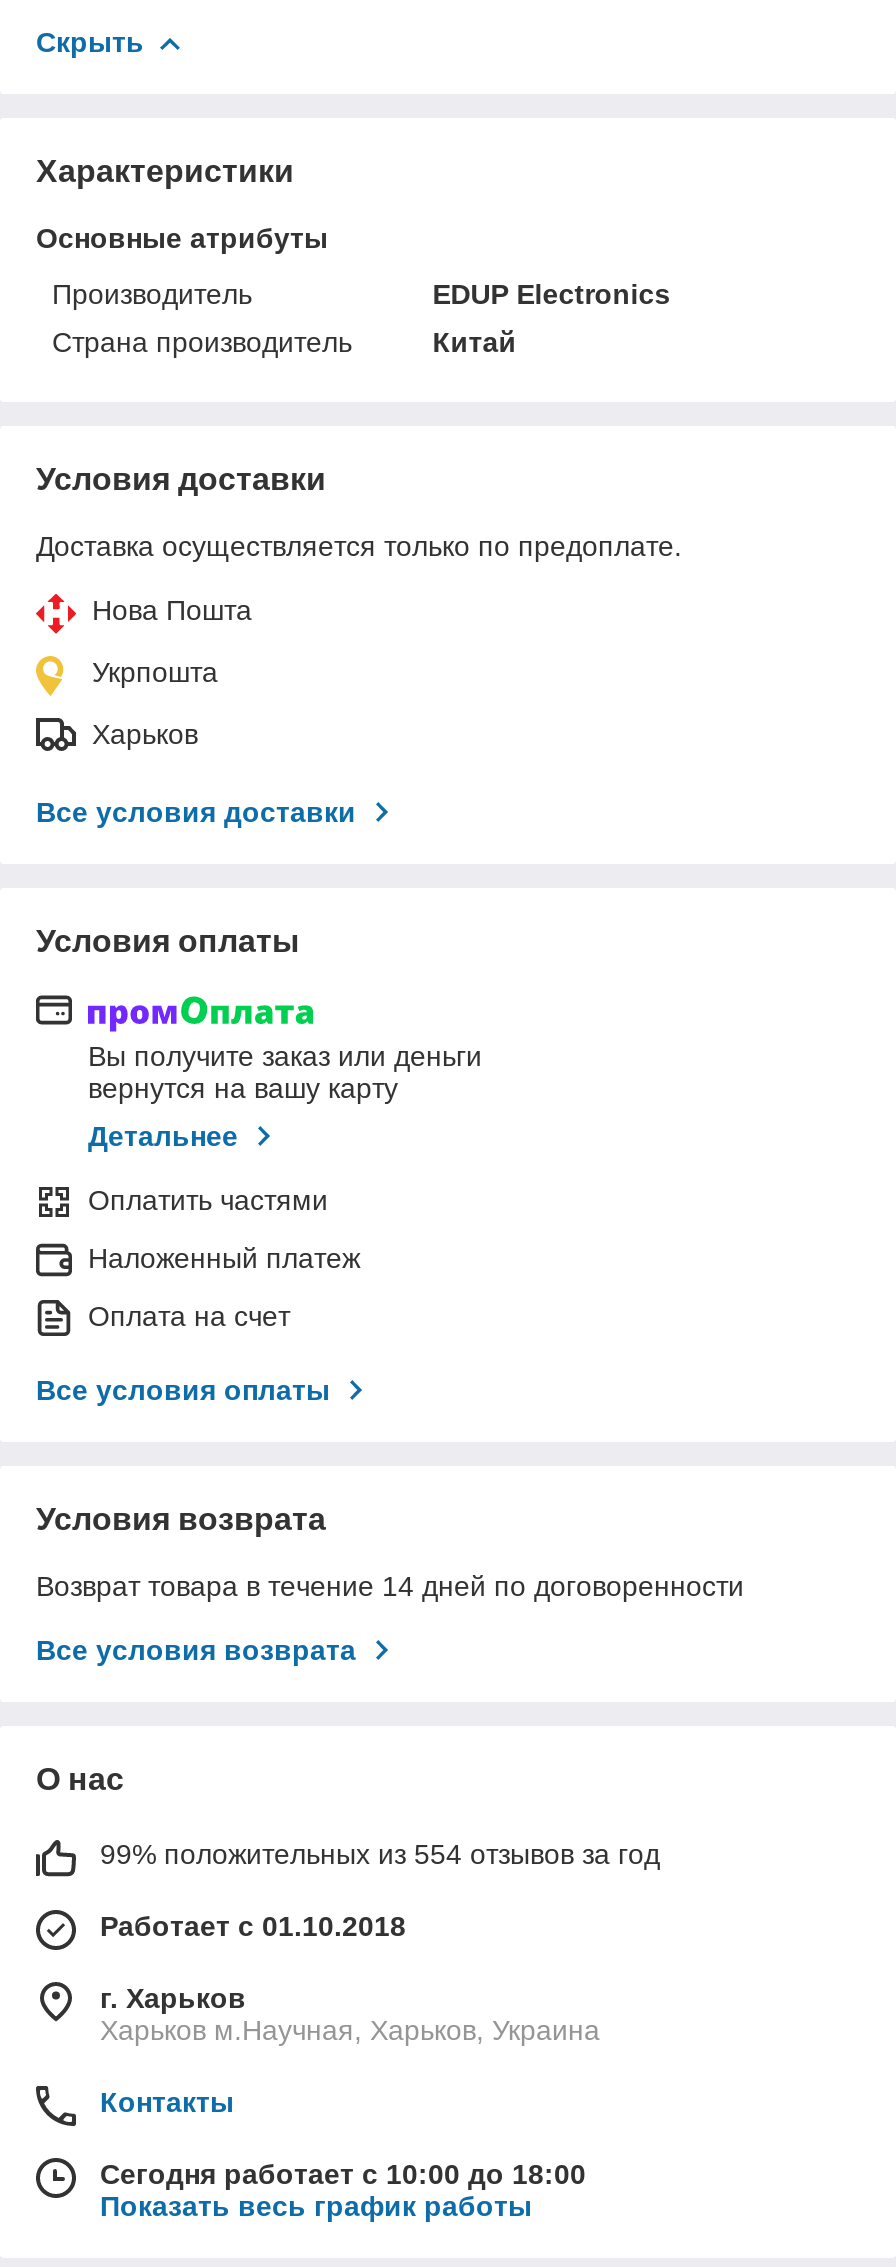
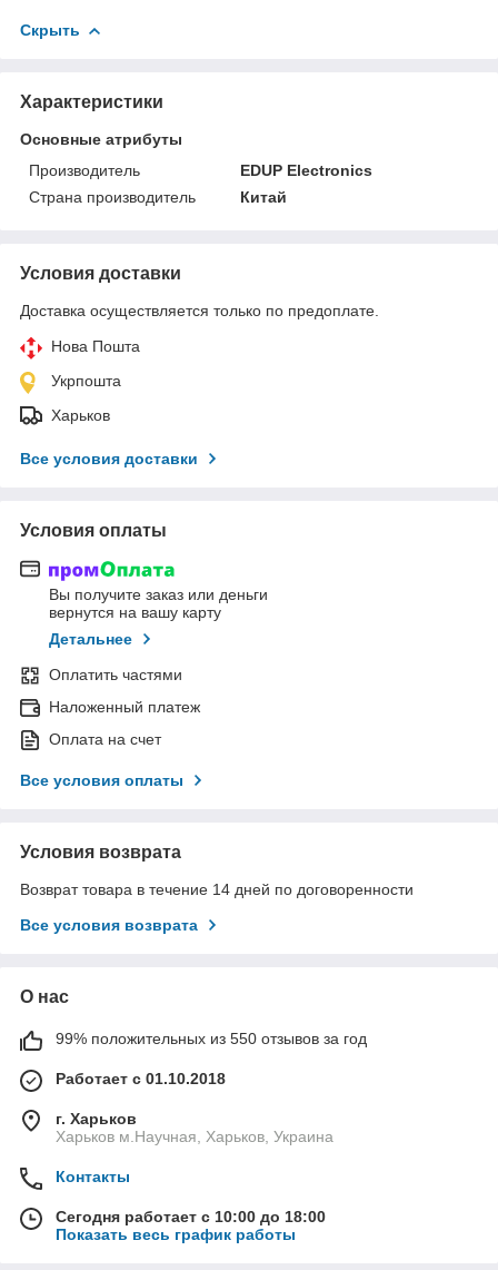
- 99% положительных из 554 отзывов за год
+ 99% положительных из 550 отзывов за год
